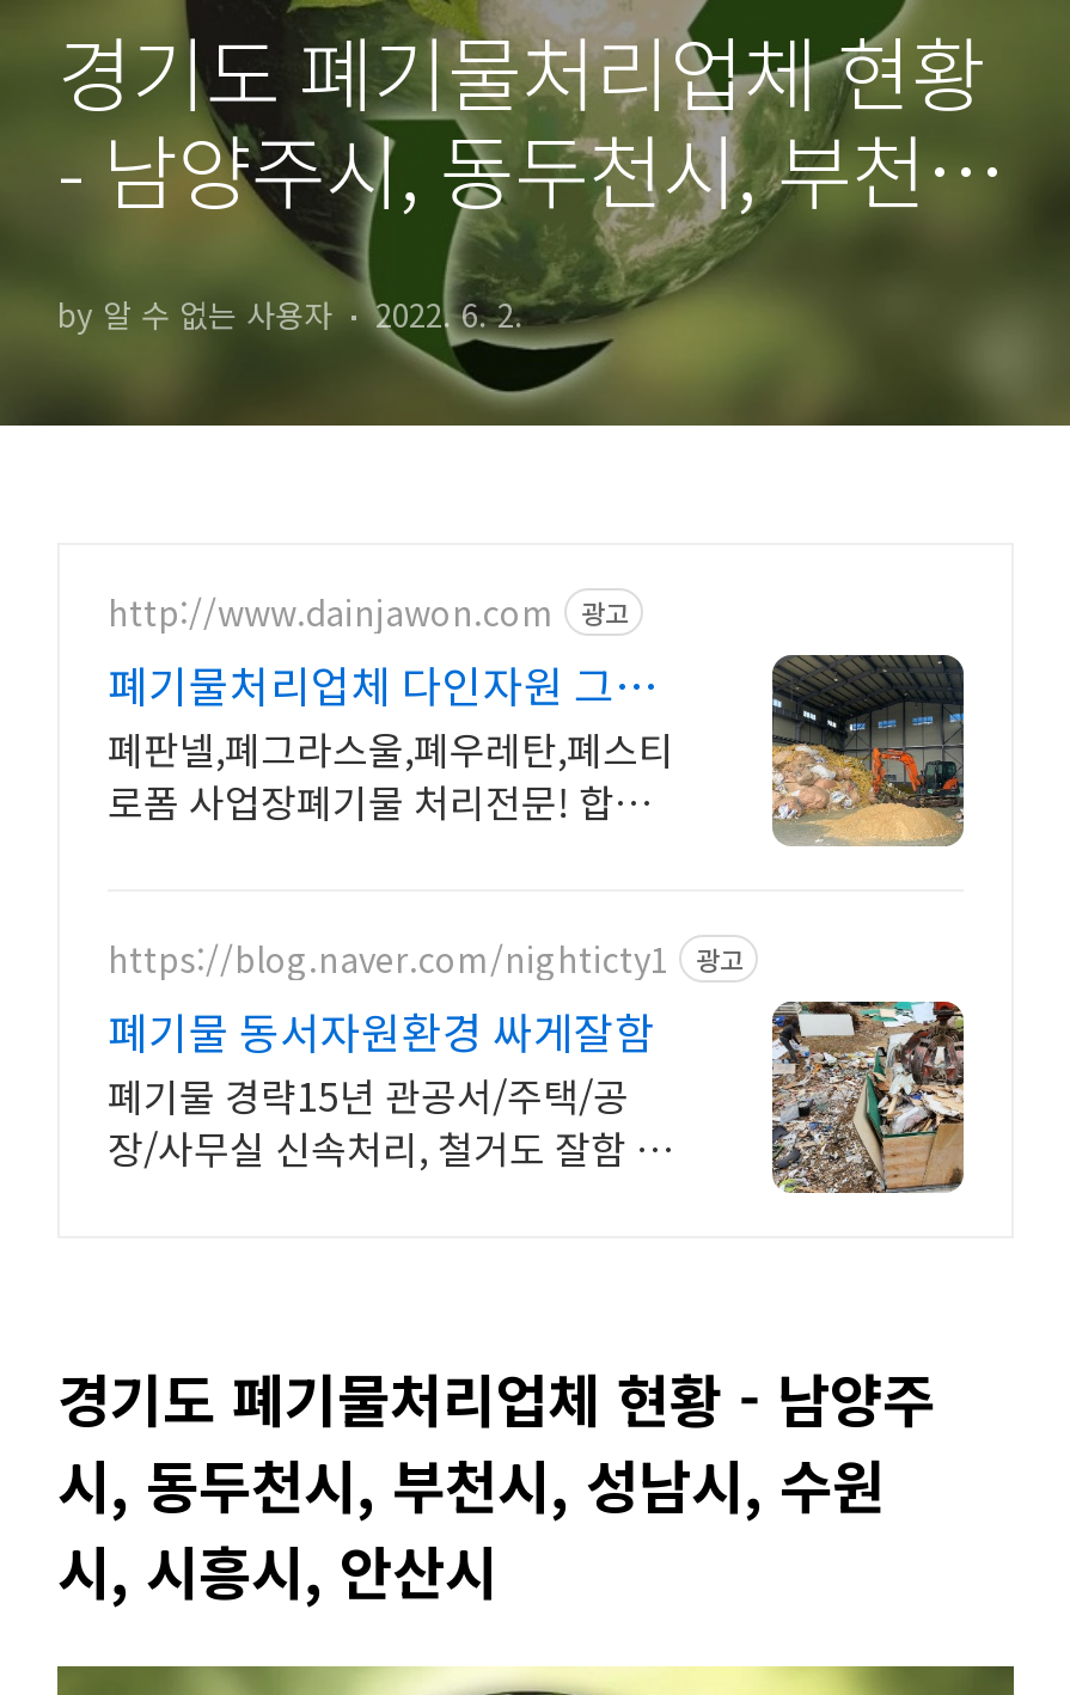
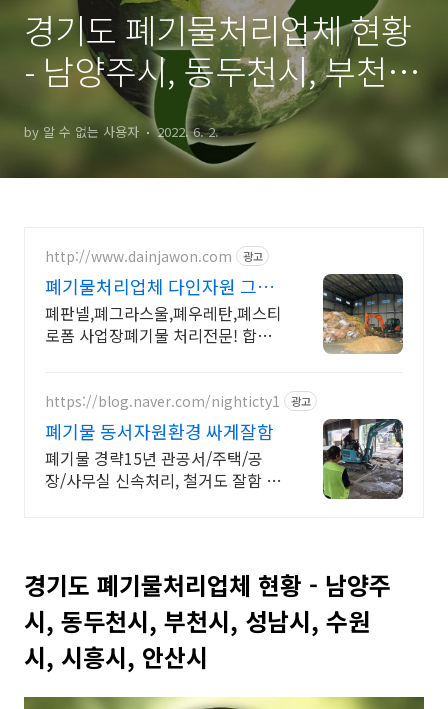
- [image]
+ [image]
